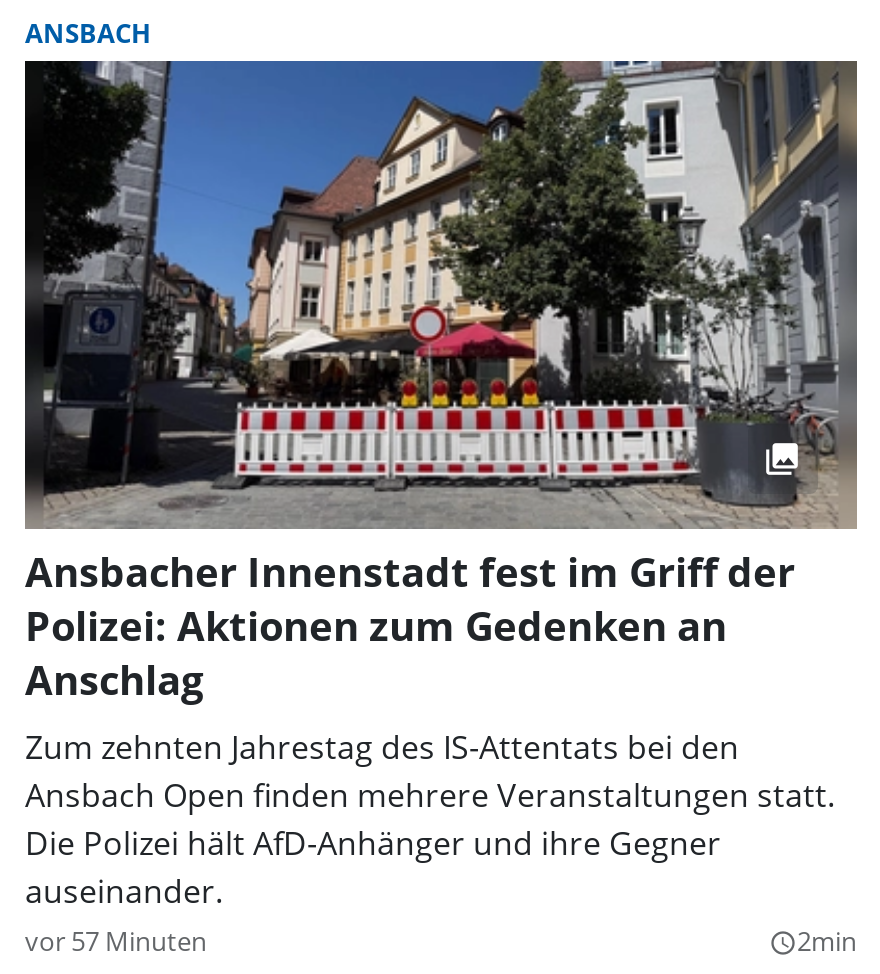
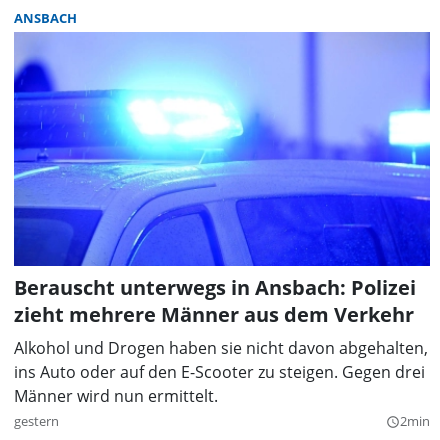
- [image]
- Ansbacher Innenstadt fest im Griff der
- Polizei: Aktionen zum Gedenken an
- Anschlag
- Zum zehnten Jahrestag des IS-Attentats bei den
- Ansbach Open finden mehrere Veranstaltungen statt.
- Die Polizei hält AfD-Anhänger und ihre Gegner
- auseinander.
- vor 57 Minuten
+ [image]
+ Berauscht unterwegs in Ansbach: Polizei
+ zieht mehrere Männer aus dem Verkehr
+ Alkohol und Drogen haben sie nicht davon abgehalten,
+ ins Auto oder auf den E-Scooter zu steigen. Gegen drei
+ Männer wird nun ermittelt.
+ gestern
